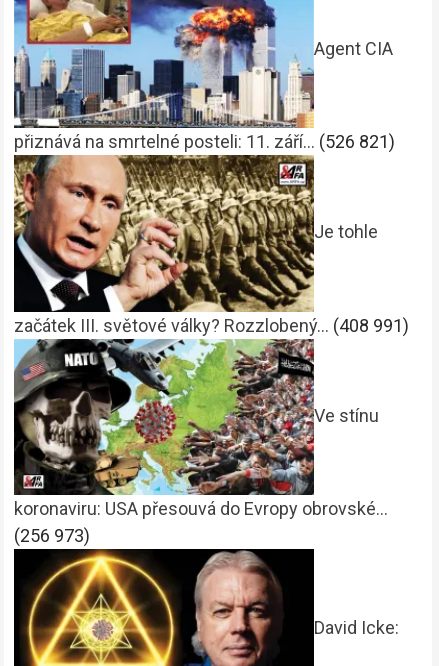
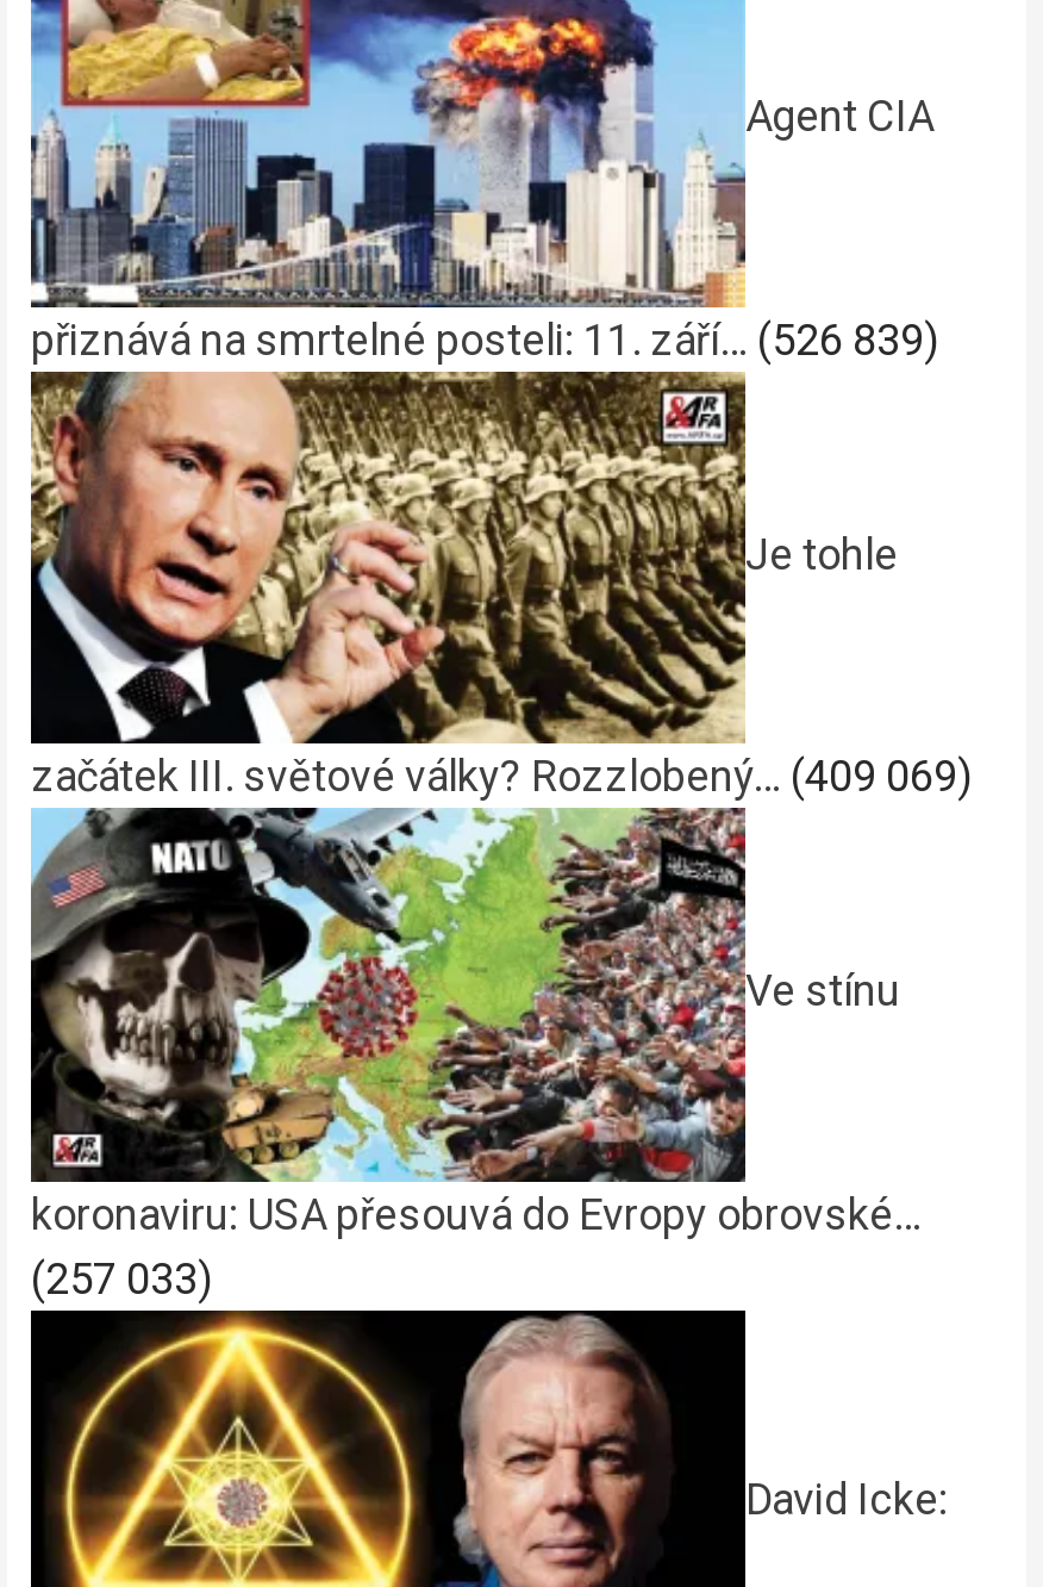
- přiznává na smrtelné posteli: 11. září… (526 821)
+ přiznává na smrtelné posteli: 11. září… (526 839)

- začátek III. světové války? Rozzlobený… (408 991)
+ začátek III. světové války? Rozzlobený… (409 069)

- (256 973)
+ (257 033)
